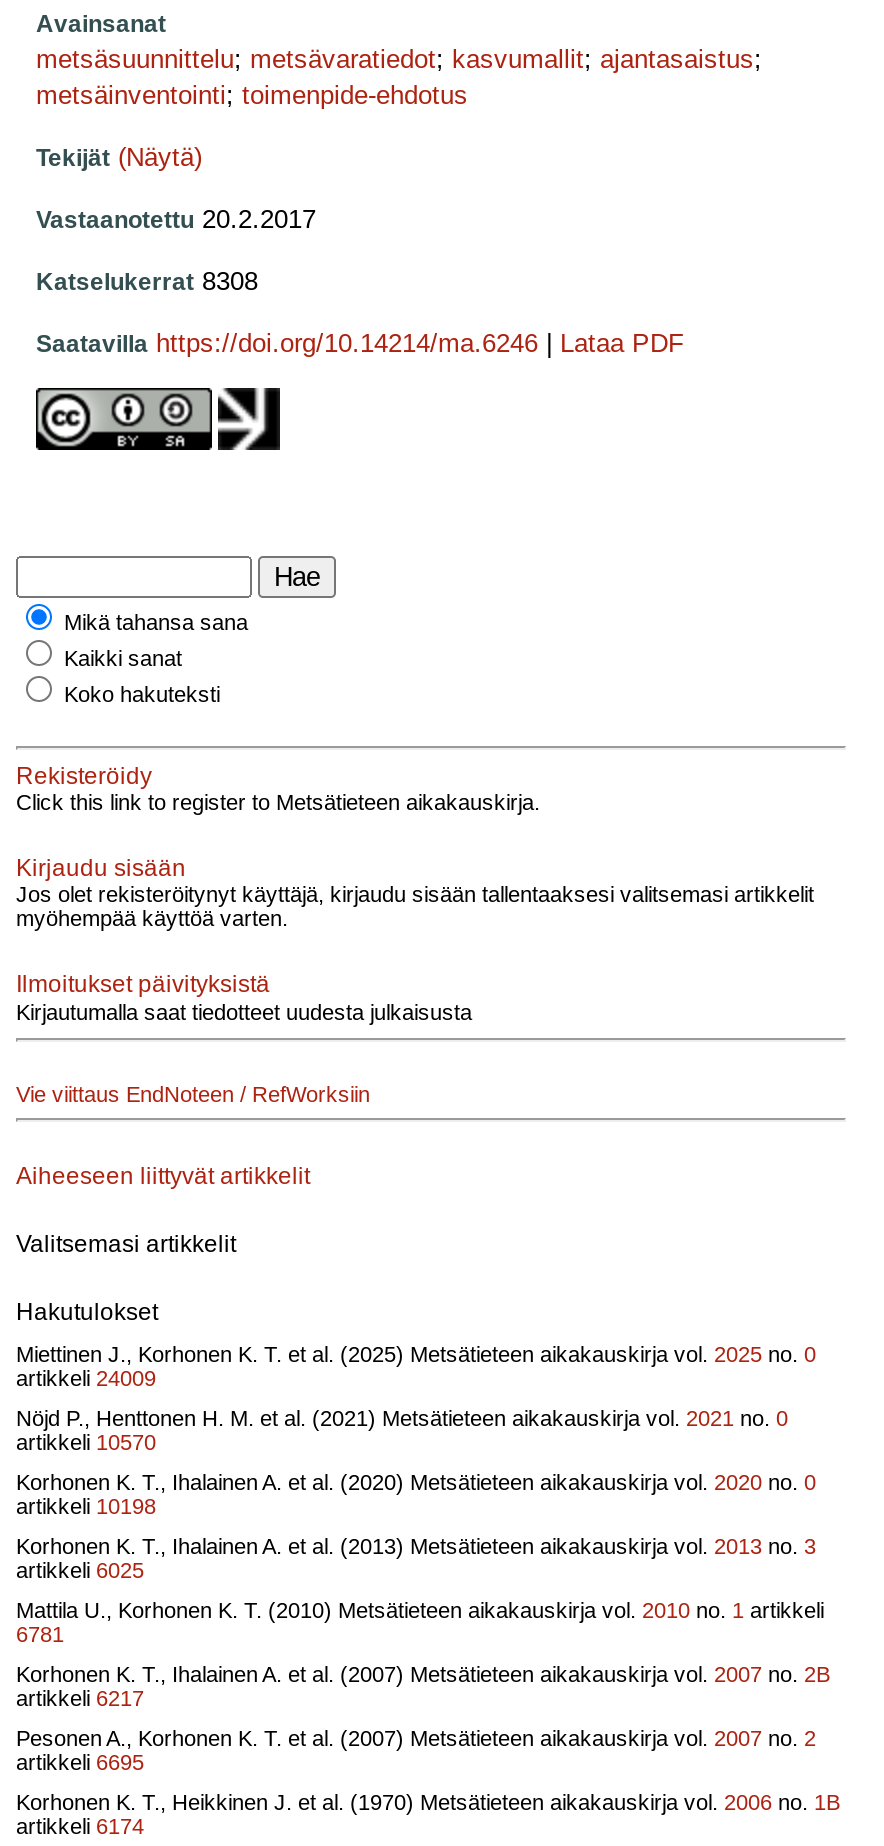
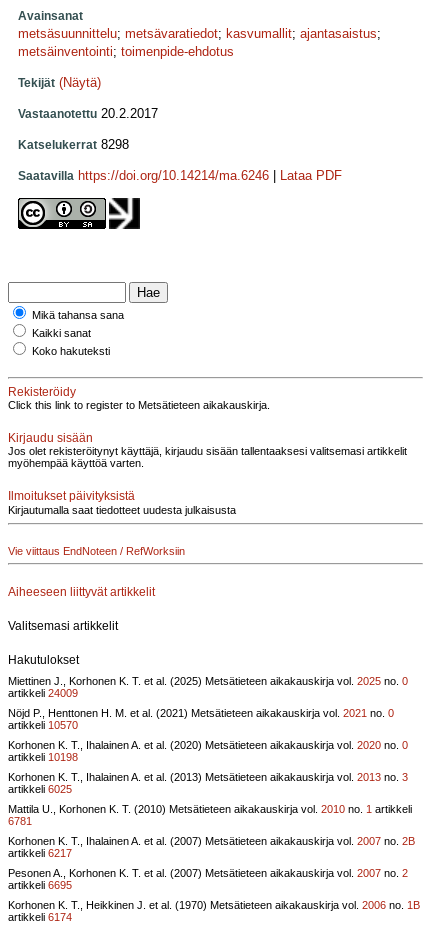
- Katselukerrat 8308
+ Katselukerrat 8298
